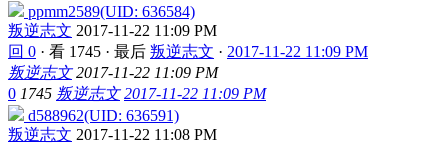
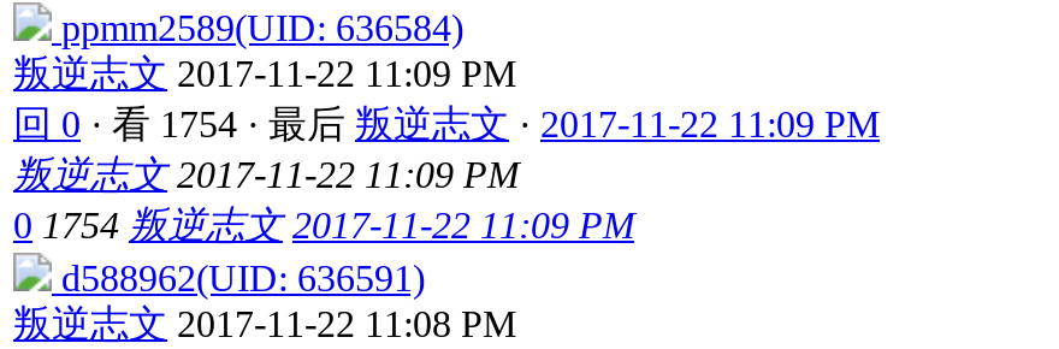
- 回 0 · 看 1745 · 最后叛逆志文· 2017-11-22 11:09 PM
+ 回 0 · 看 1754 · 最后叛逆志文· 2017-11-22 11:09 PM

- 0 1745 叛逆志文 2017-11-22 11:09 PM
+ 0 1754 叛逆志文 2017-11-22 11:09 PM
